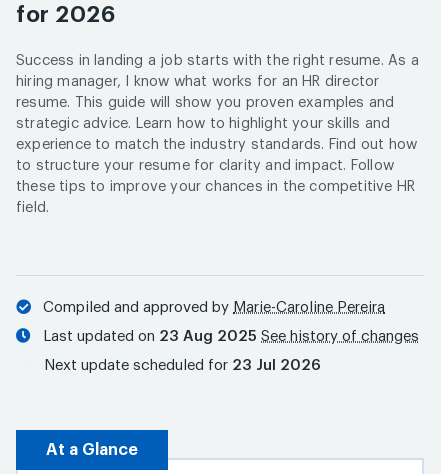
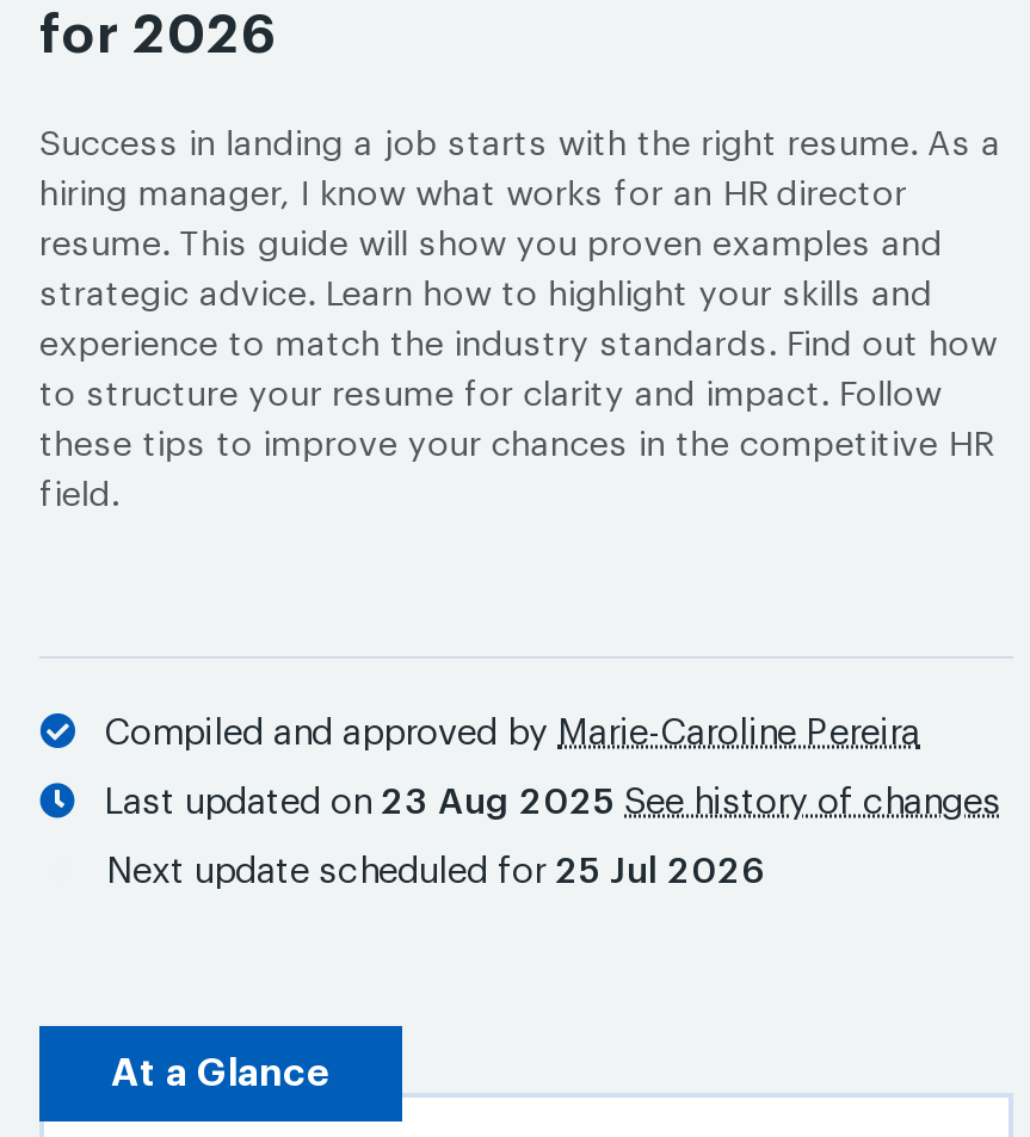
- Next update scheduled for 23 Jul 2026
+ Next update scheduled for 25 Jul 2026
